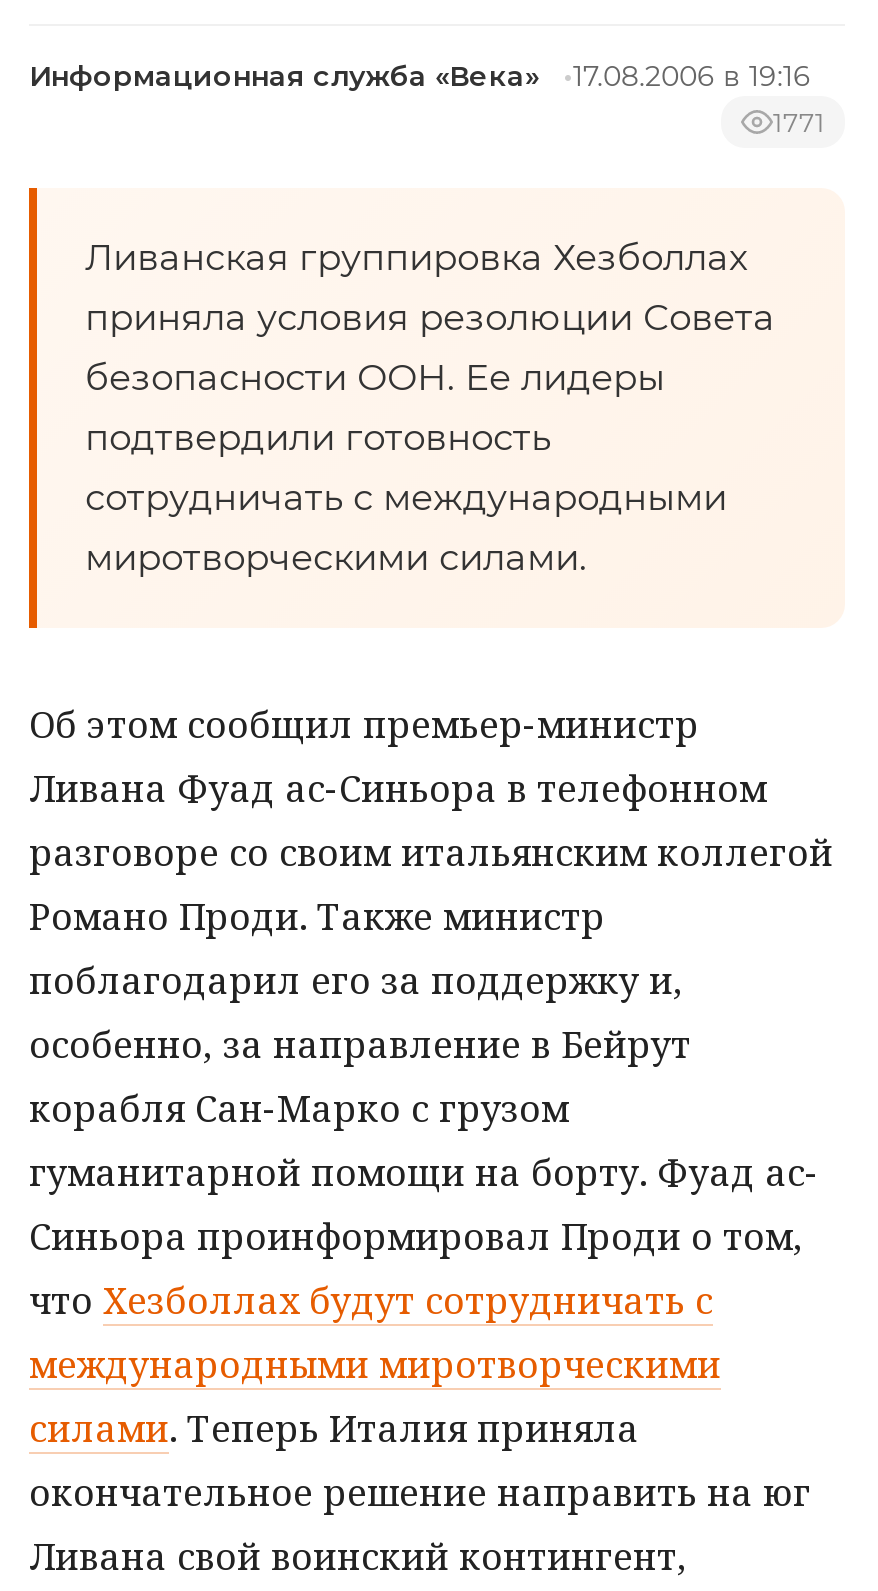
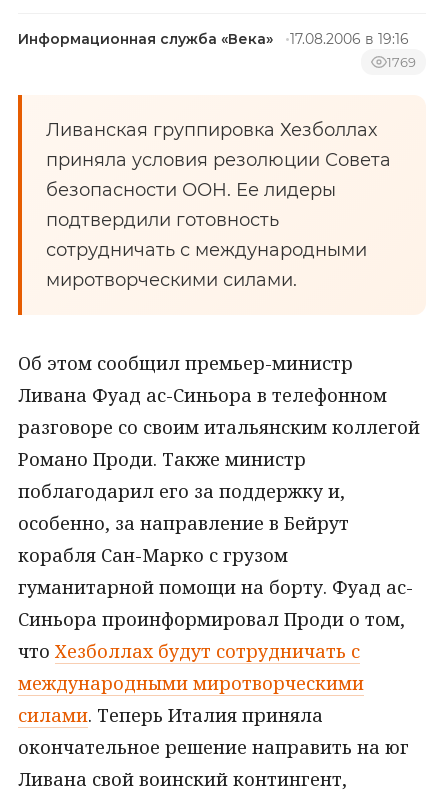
- 1771
+ 1769
